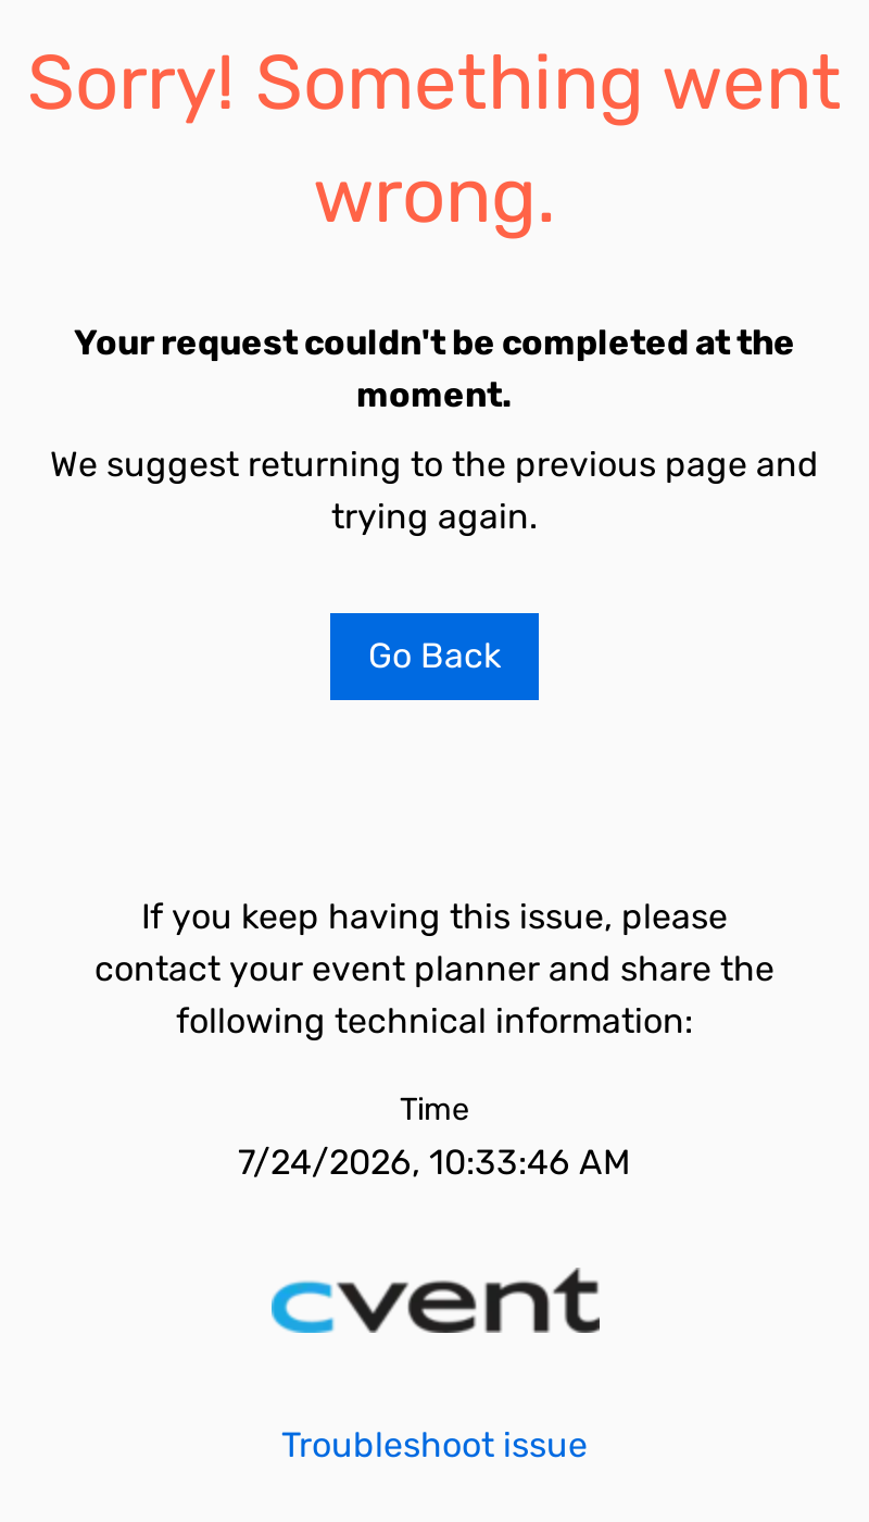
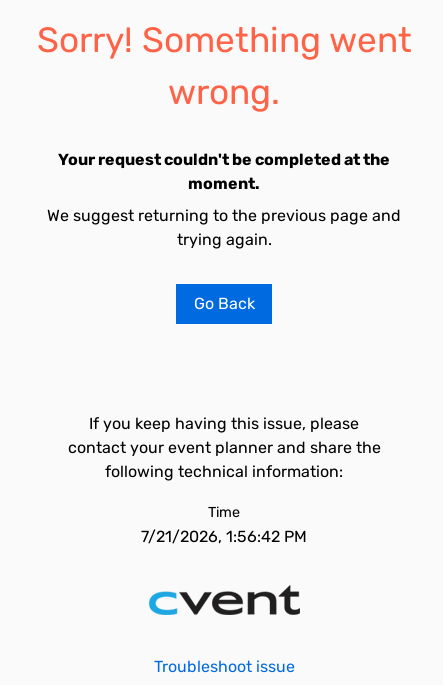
- 7/24/2026, 10:33:46 AM
+ 7/21/2026, 1:56:42 PM
